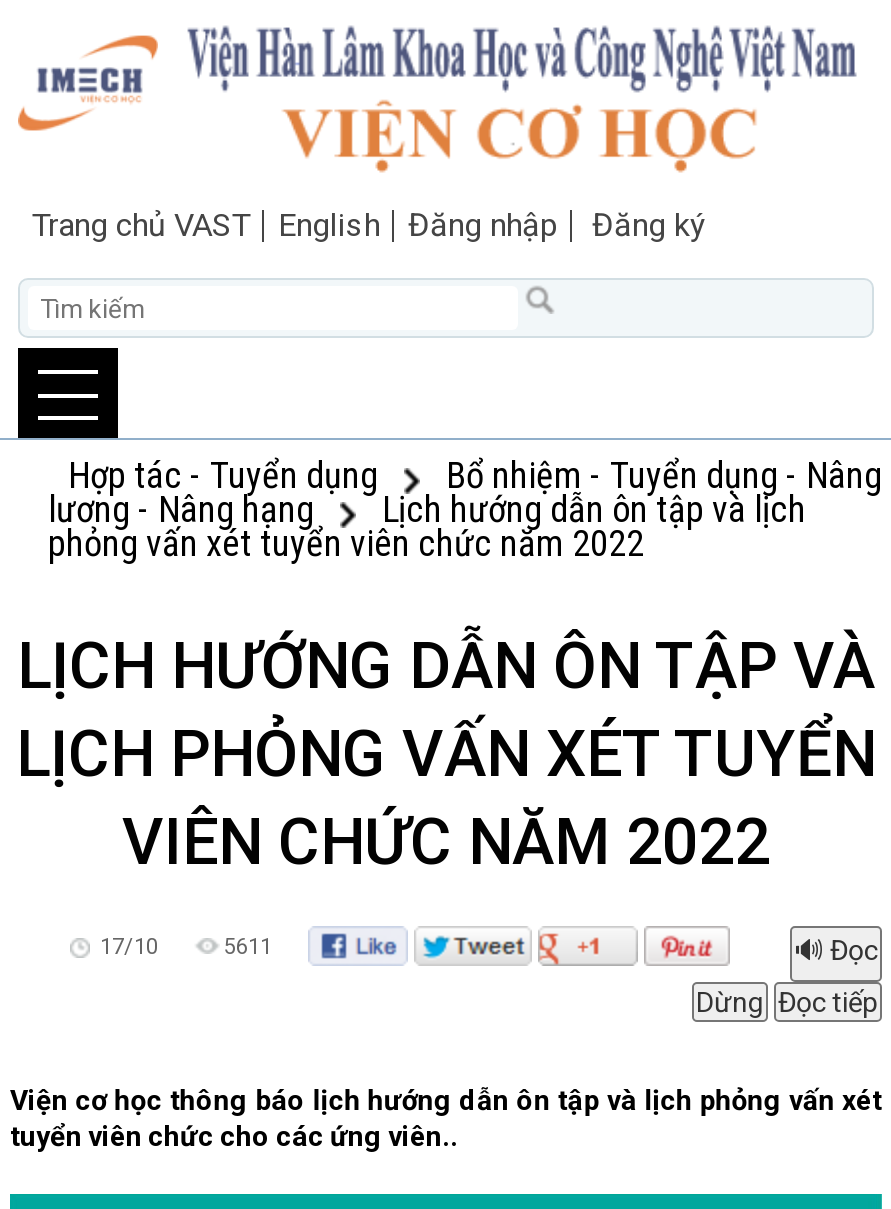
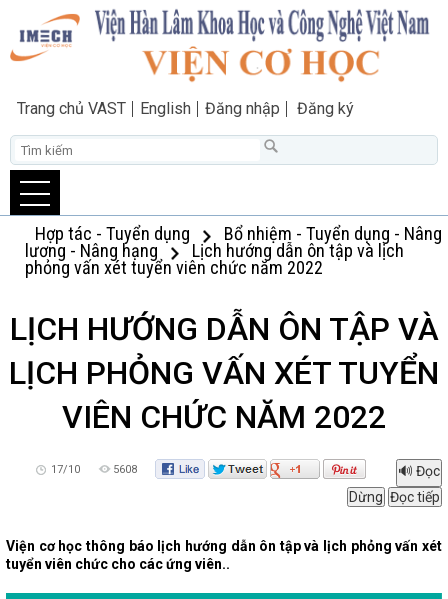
- 5611
+ 5608
